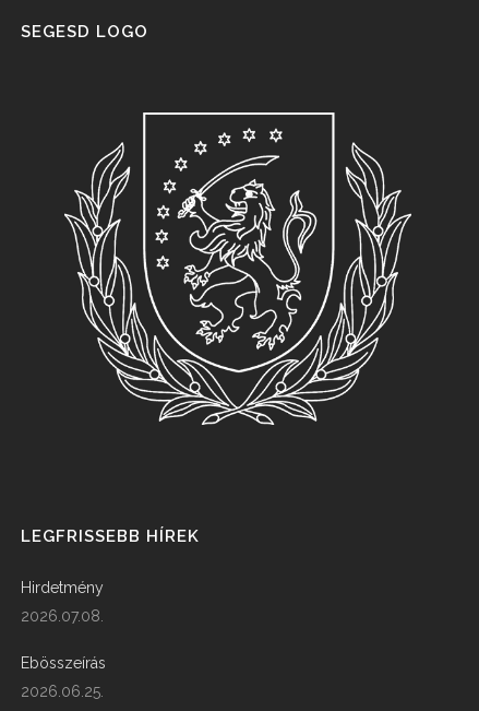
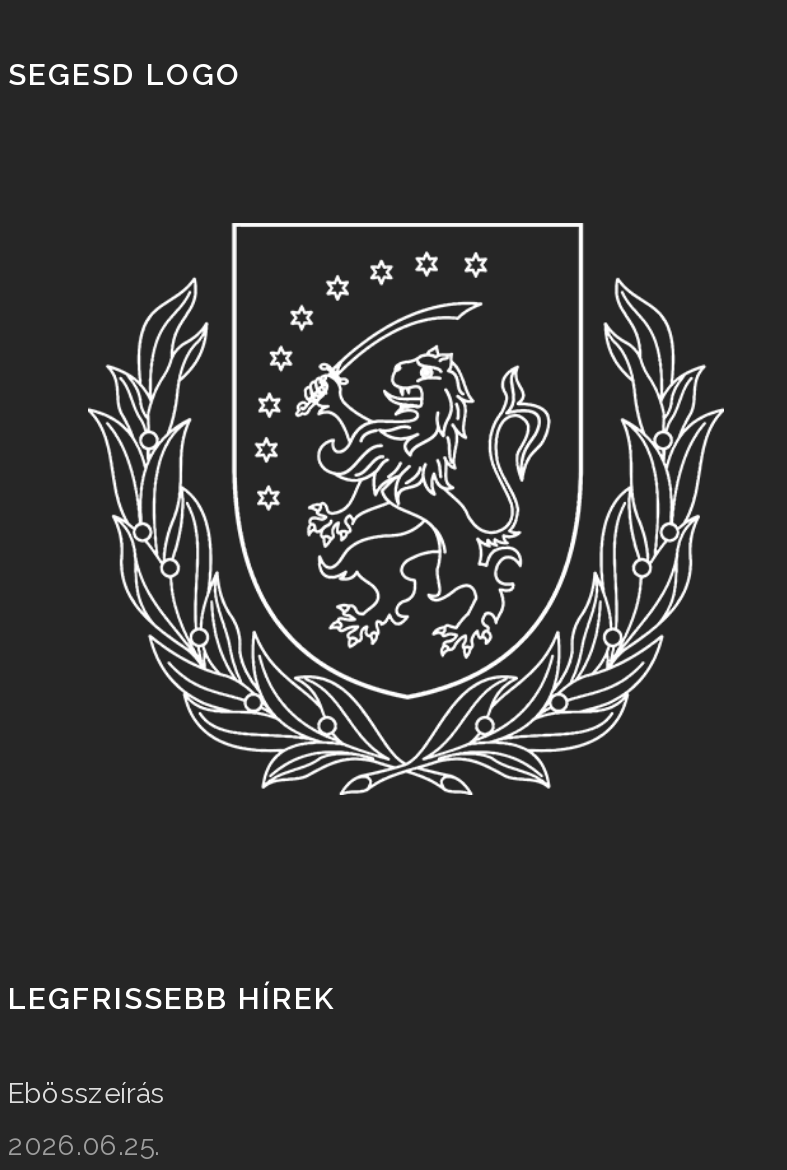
- Hirdetmény
- 2026.07.08.
